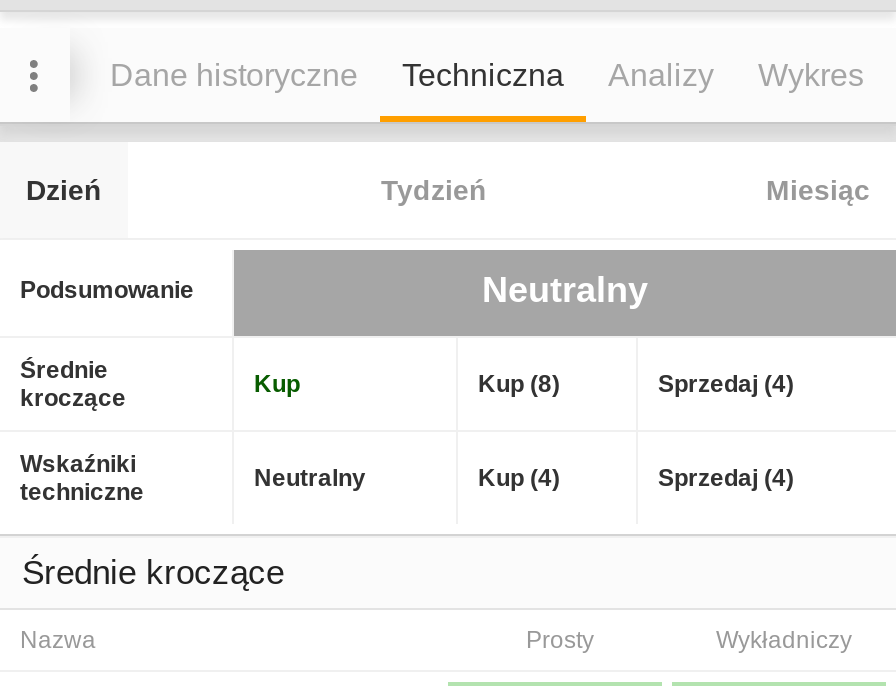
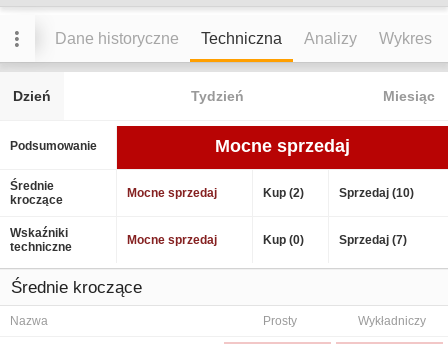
- Neutralny
+ Mocne sprzedaj

- Kup
- Kup (8)
- Sprzedaj (4)
+ Mocne sprzedaj
+ Kup (2)
+ Sprzedaj (10)

- Neutralny
- Kup (4)
- Sprzedaj (4)
+ Mocne sprzedaj
+ Kup (0)
+ Sprzedaj (7)
